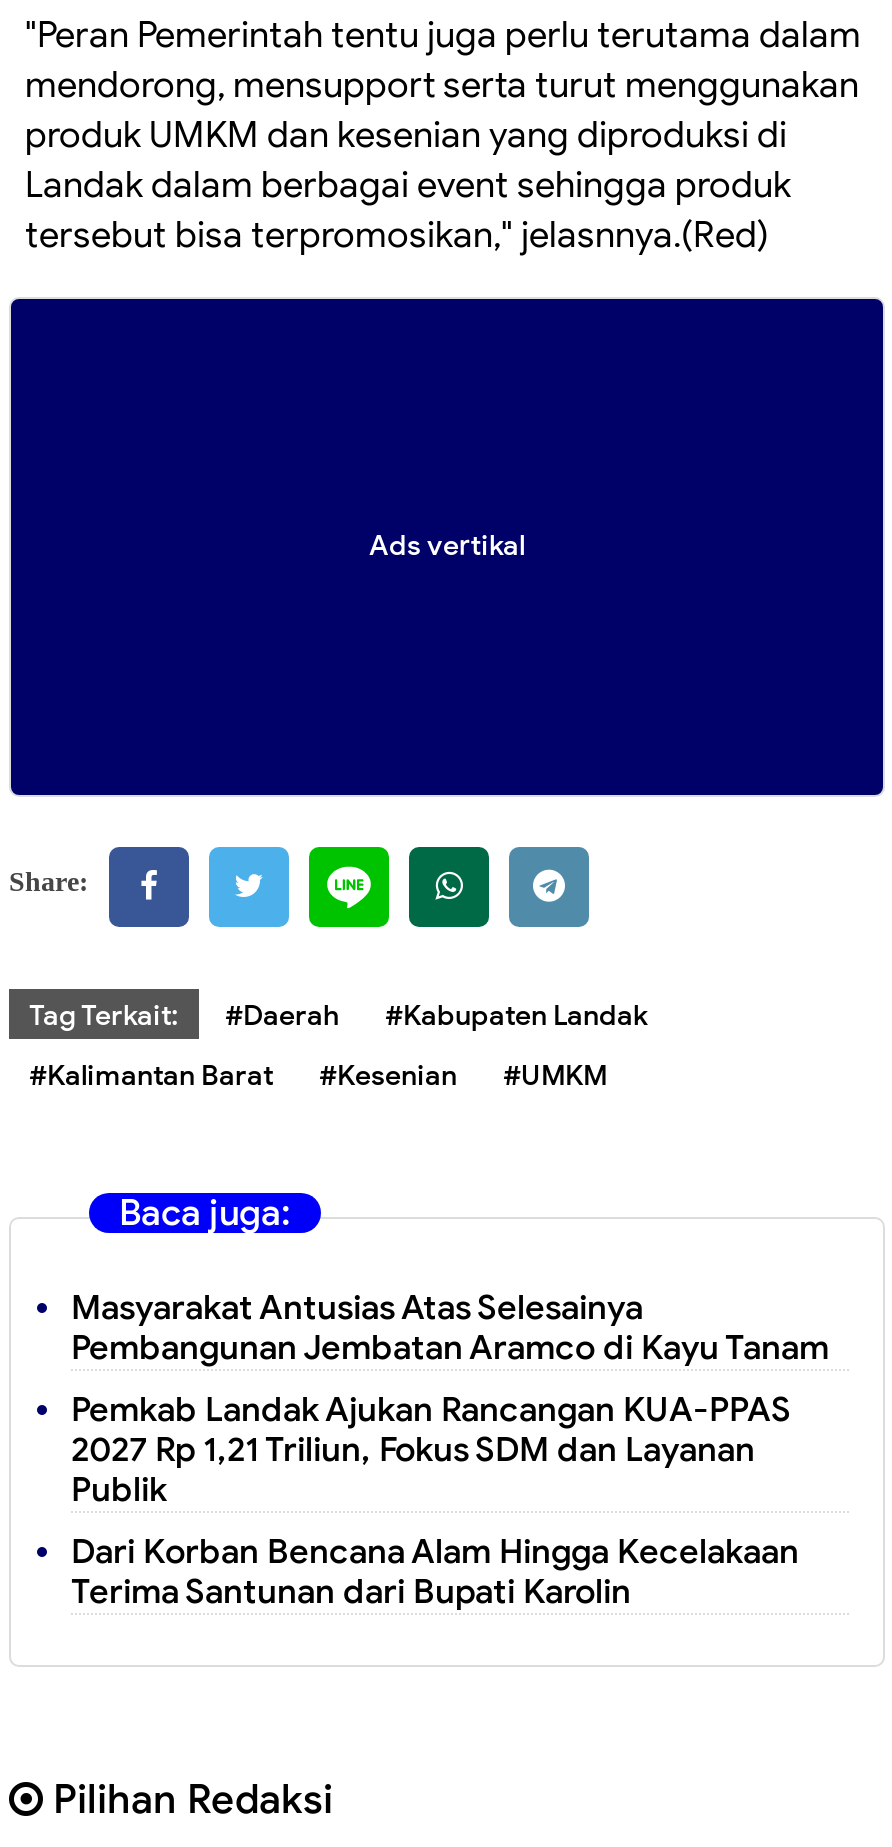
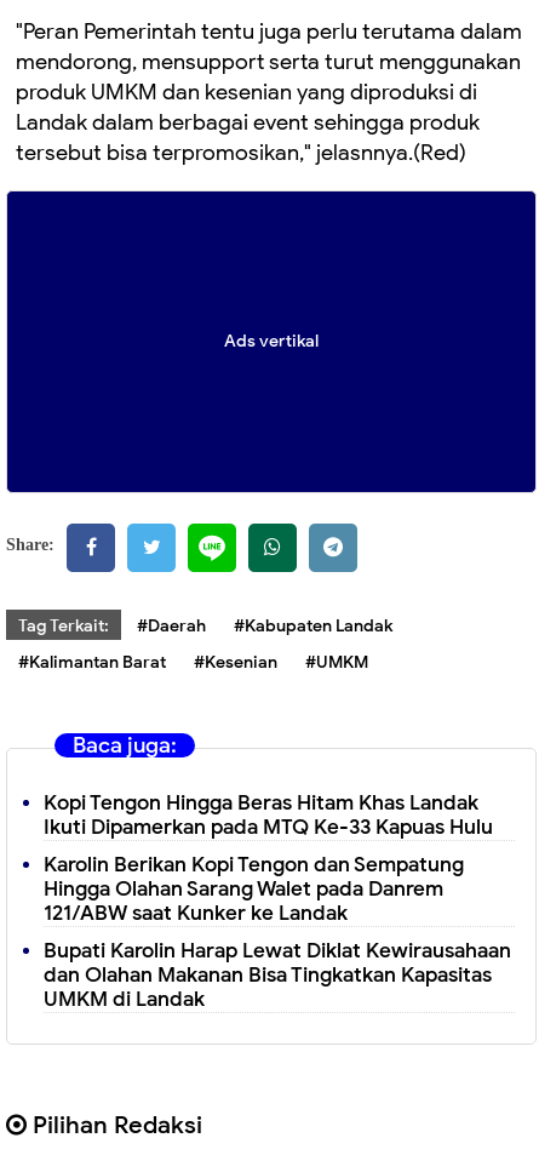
- Masyarakat Antusias Atas Selesainya
- Pembangunan Jembatan Aramco di Kayu Tanam
+ Kopi Tengon Hingga Beras Hitam Khas Landak
+ Ikuti Dipamerkan pada MTQ Ke-33 Kapuas Hulu

- Pemkab Landak Ajukan Rancangan KUA-PPAS
- 2027 Rp 1,21 Triliun, Fokus SDM dan Layanan
- Publik
+ Karolin Berikan Kopi Tengon dan Sempatung
+ Hingga Olahan Sarang Walet pada Danrem
+ 121/ABW saat Kunker ke Landak

- Dari Korban Bencana Alam Hingga Kecelakaan
- Terima Santunan dari Bupati Karolin
+ Bupati Karolin Harap Lewat Diklat Kewirausahaan
+ dan Olahan Makanan Bisa Tingkatkan Kapasitas
+ UMKM di Landak
